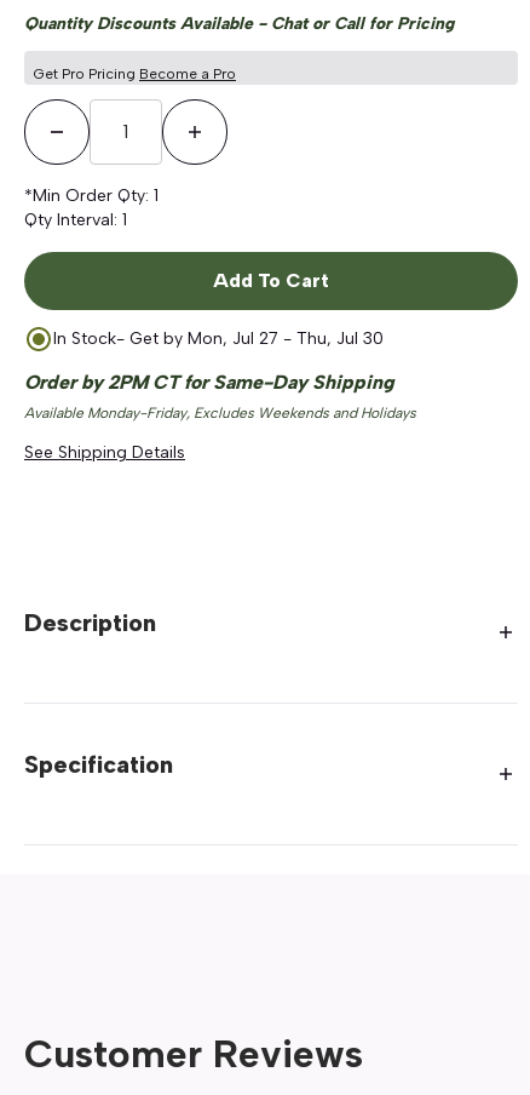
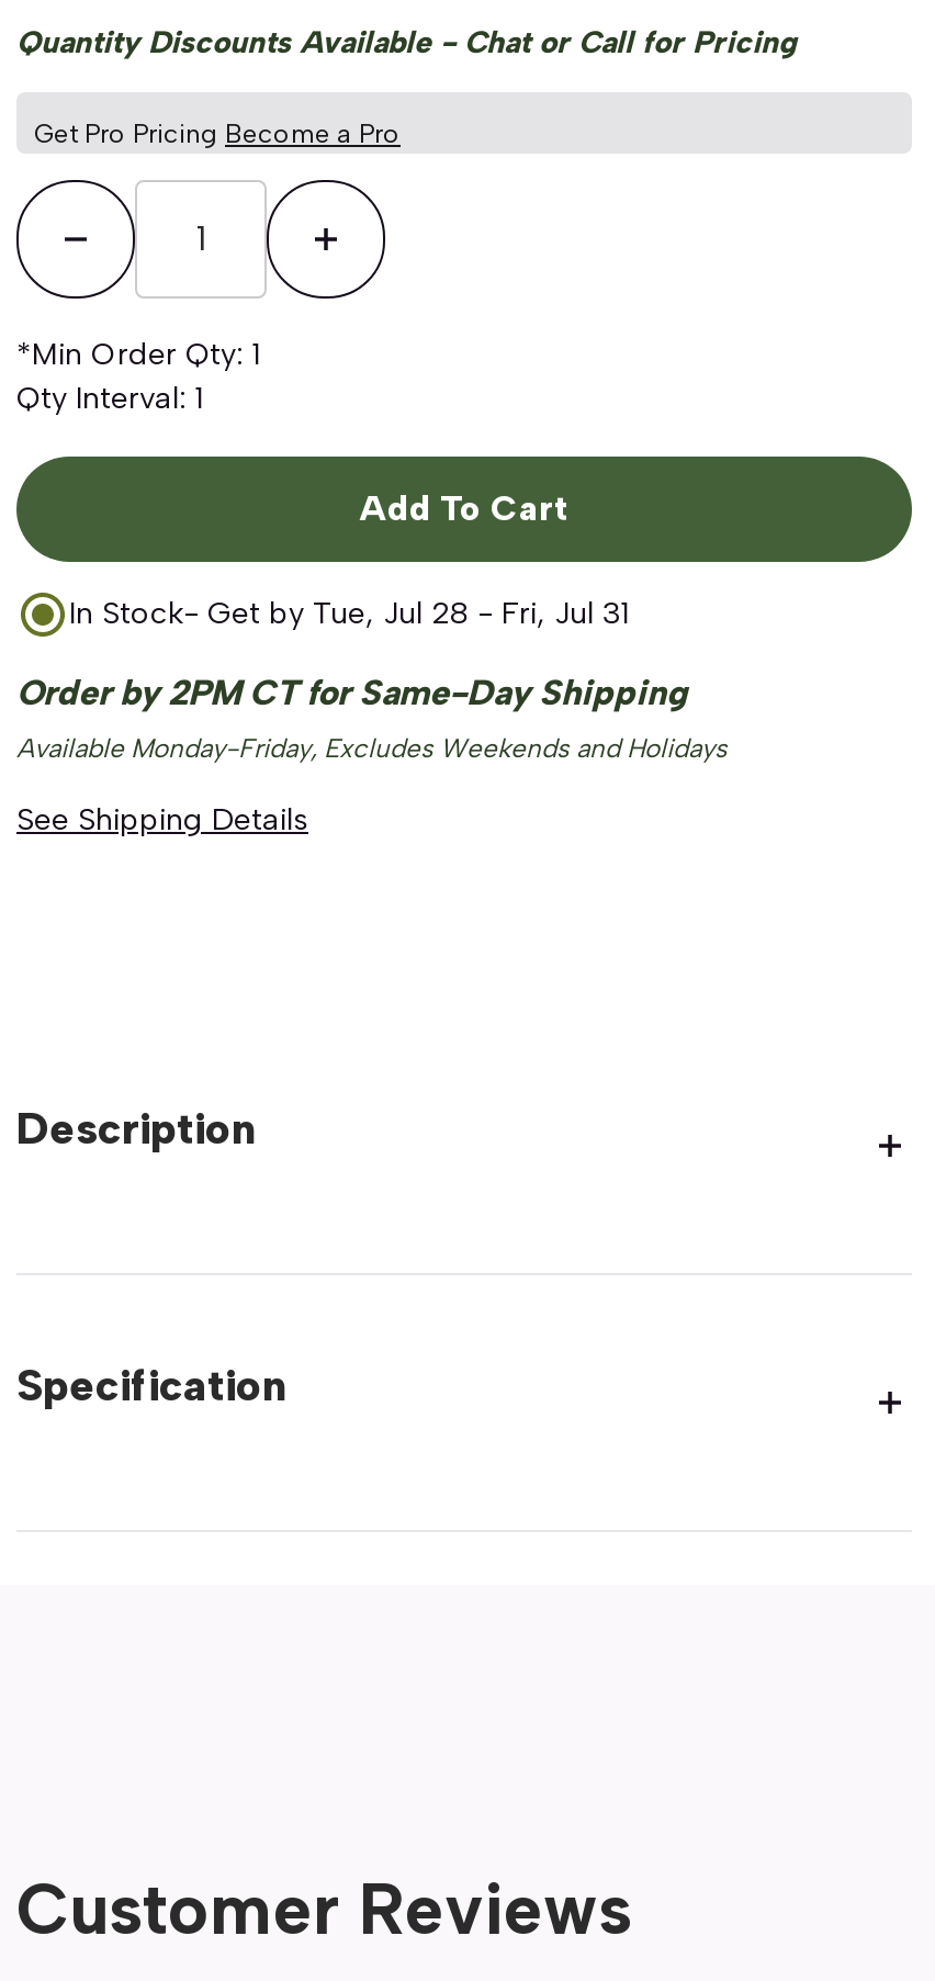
- In Stock- Get by Mon, Jul 27 - Thu, Jul 30
+ In Stock- Get by Tue, Jul 28 - Fri, Jul 31
